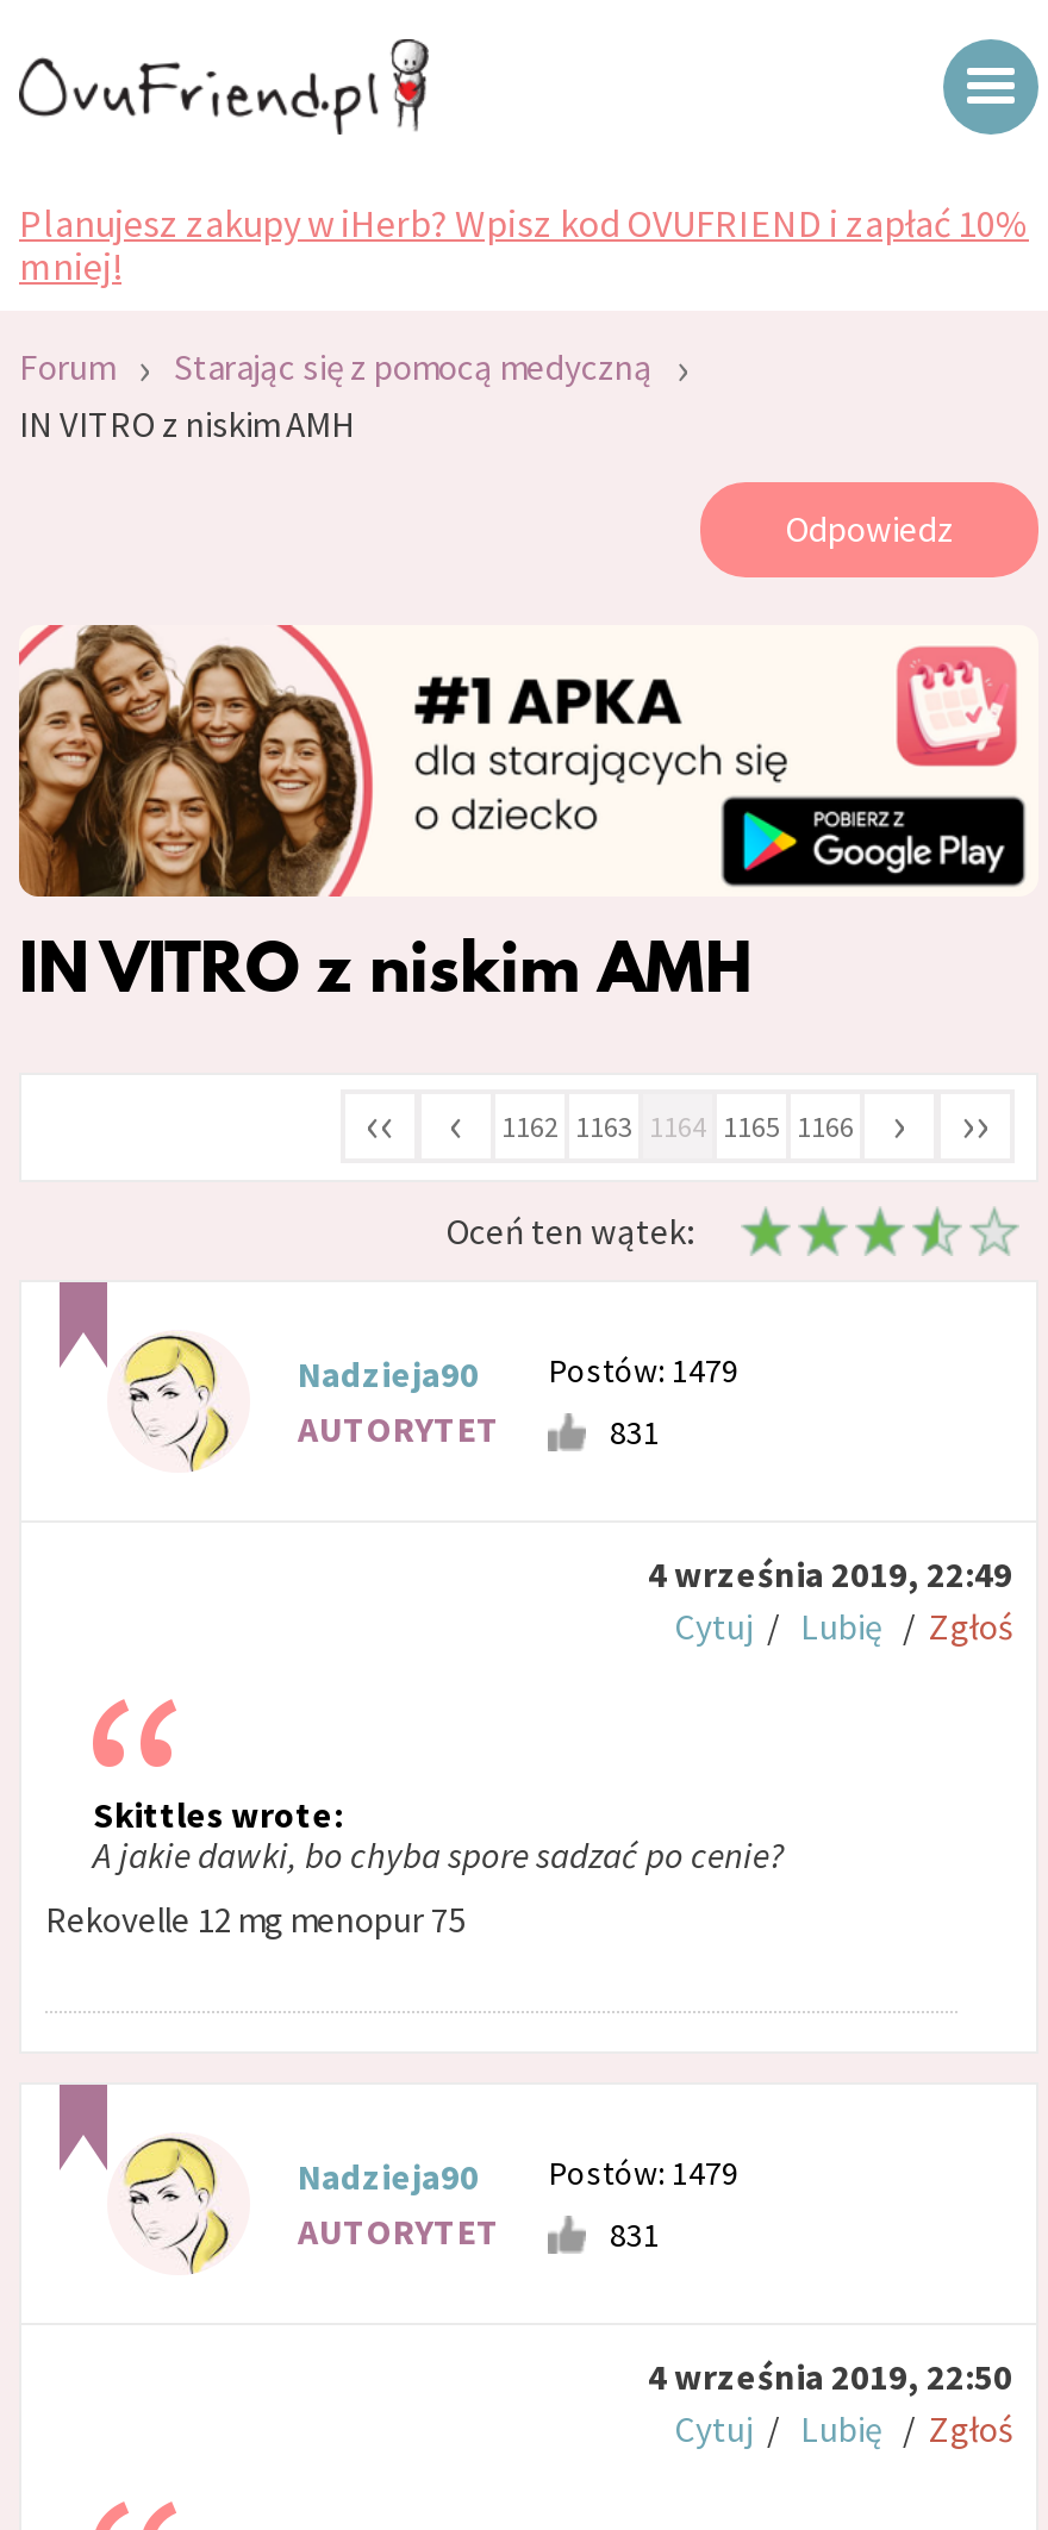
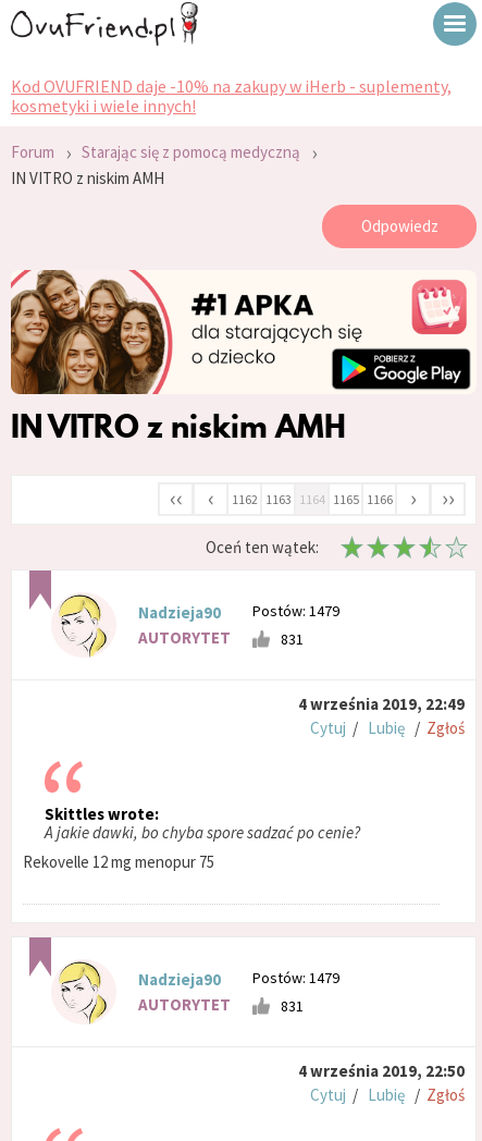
- Planujesz zakupy w iHerb? Wpisz kod OVUFRIEND i zapłać 10%
- mniej!
+ Kod OVUFRIEND daje -10% na zakupy w iHerb - suplementy,
+ kosmetyki i wiele innych!
